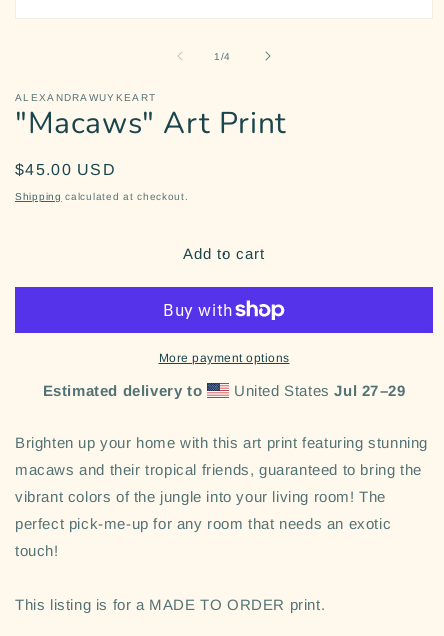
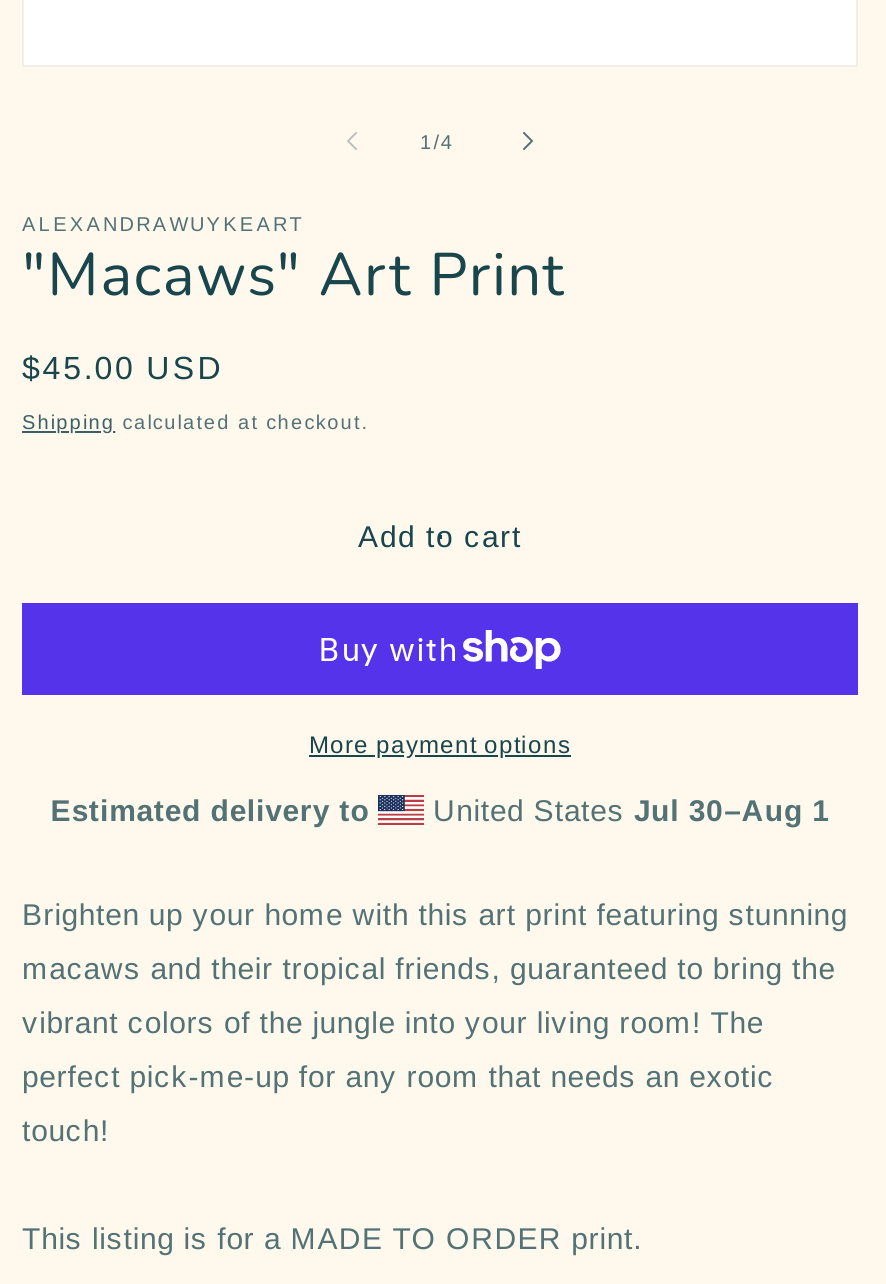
- United States Jul 27–29
+ United States Jul 30–Aug 1
